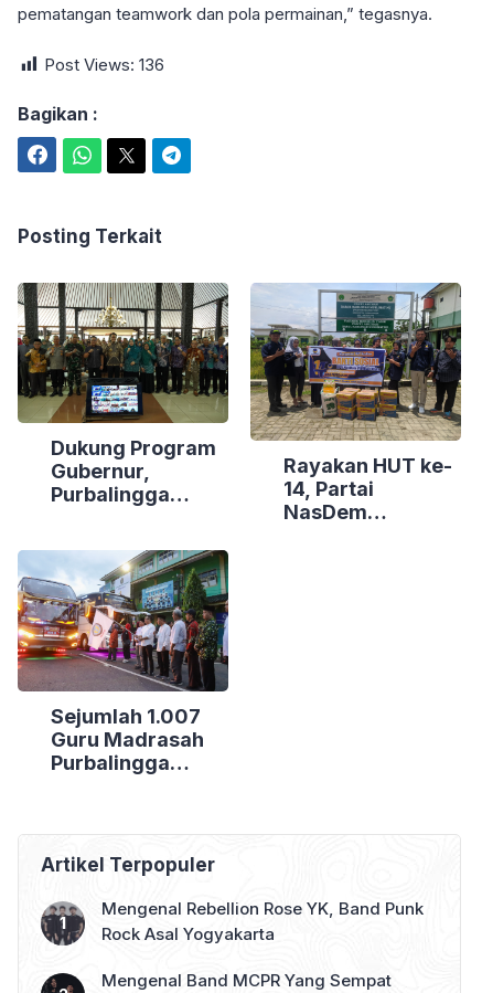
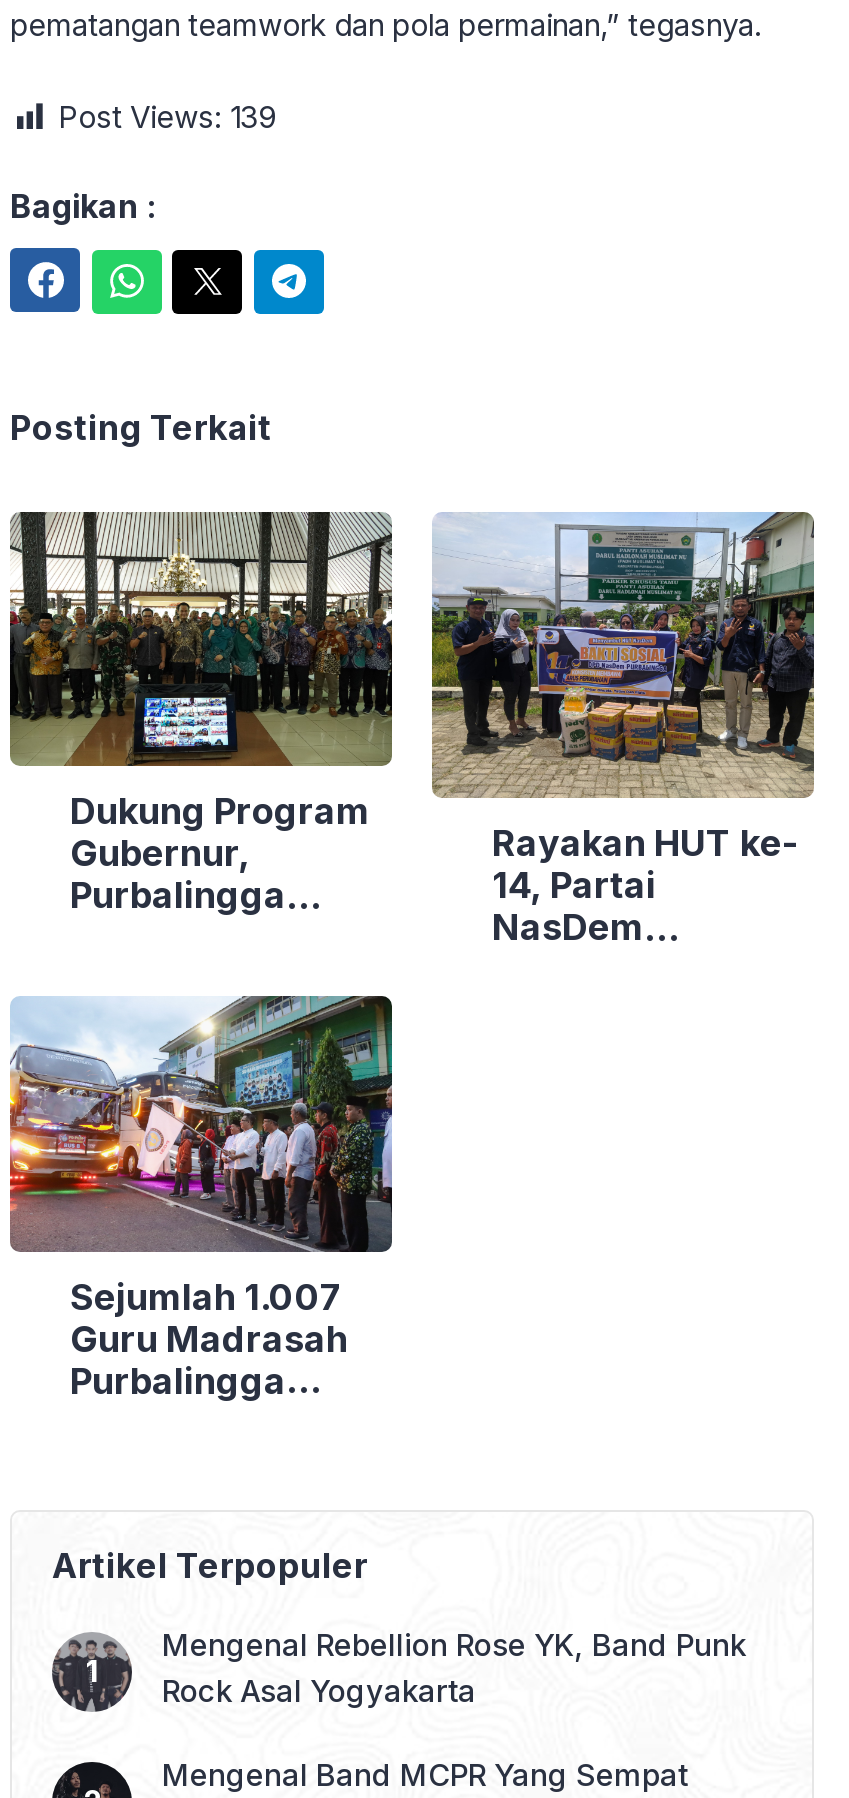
- Post Views: 136
+ Post Views: 139
